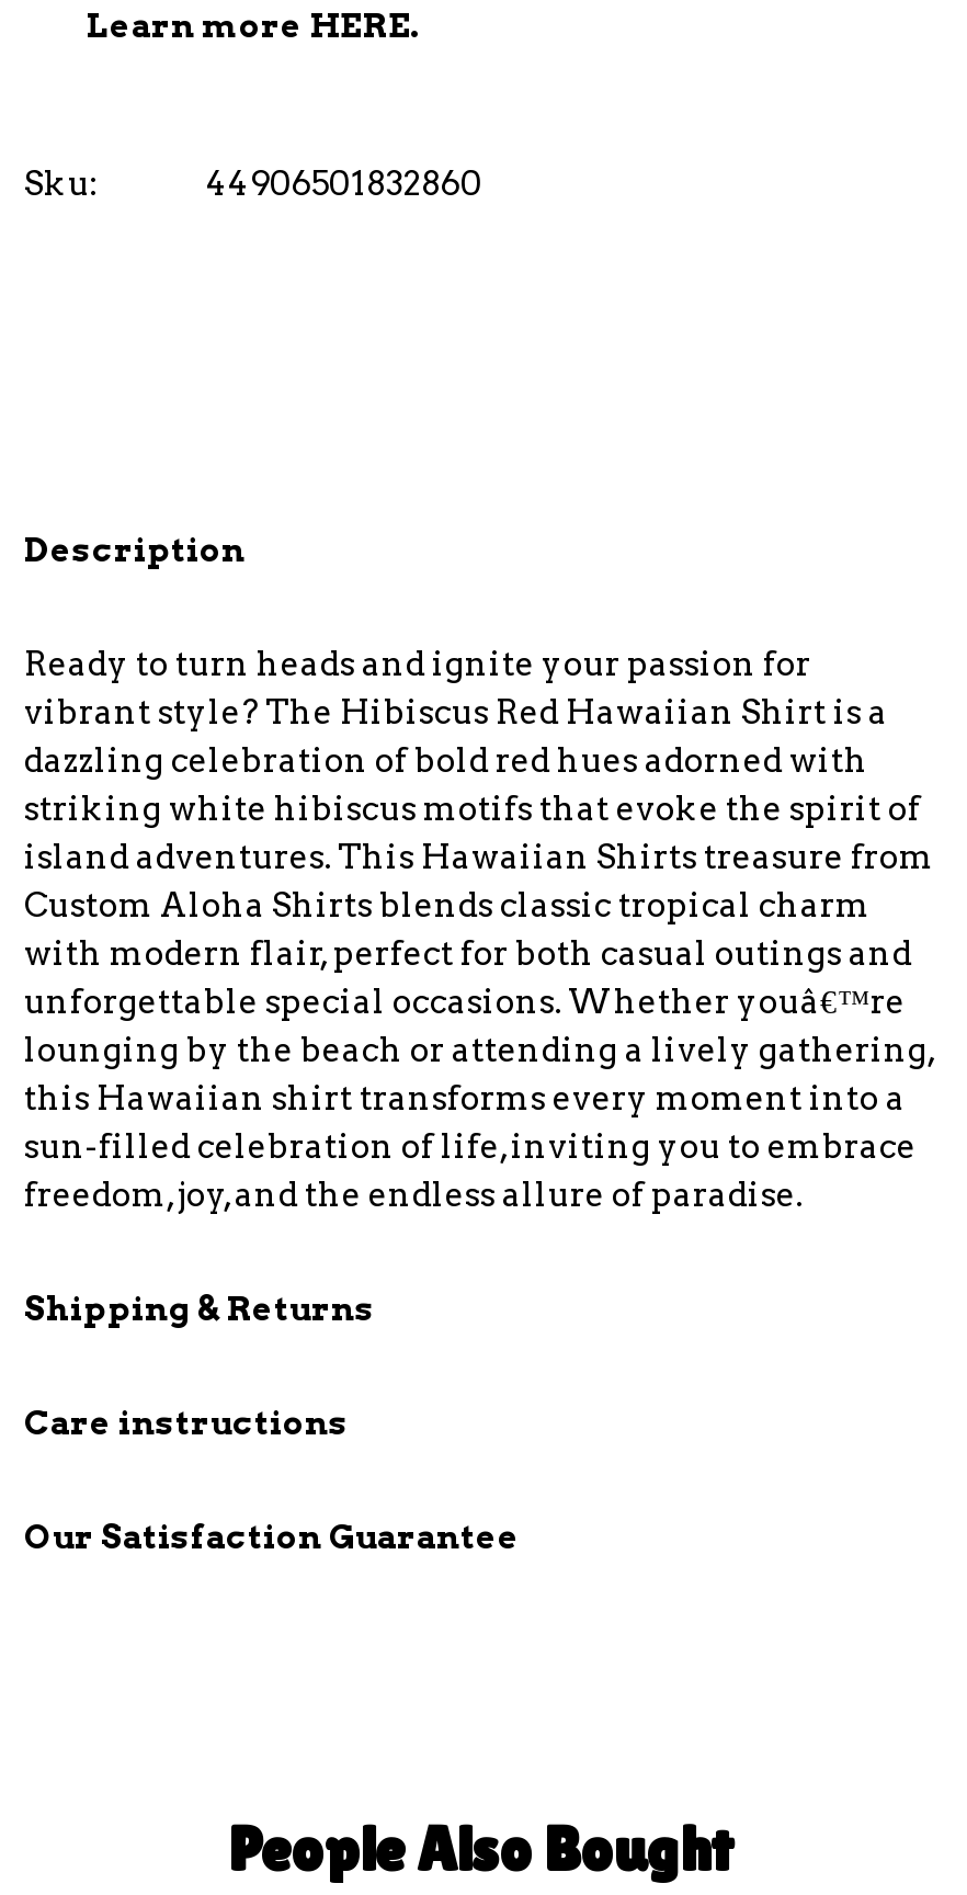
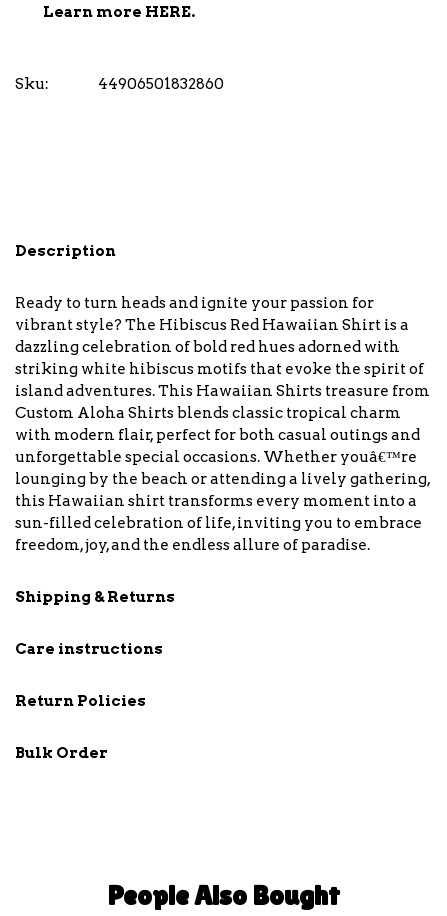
- Our Satisfaction Guarantee
+ Return Policies
+ Bulk Order
